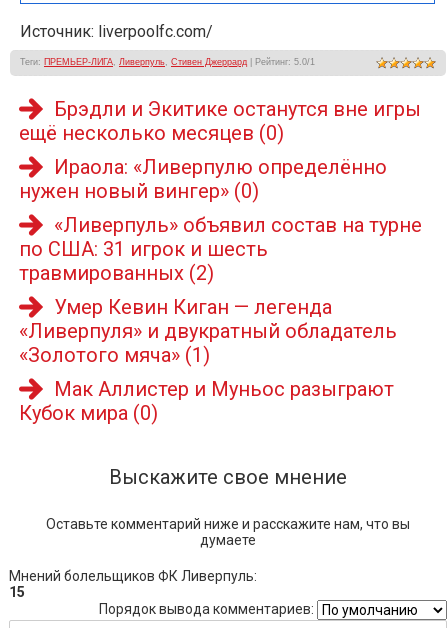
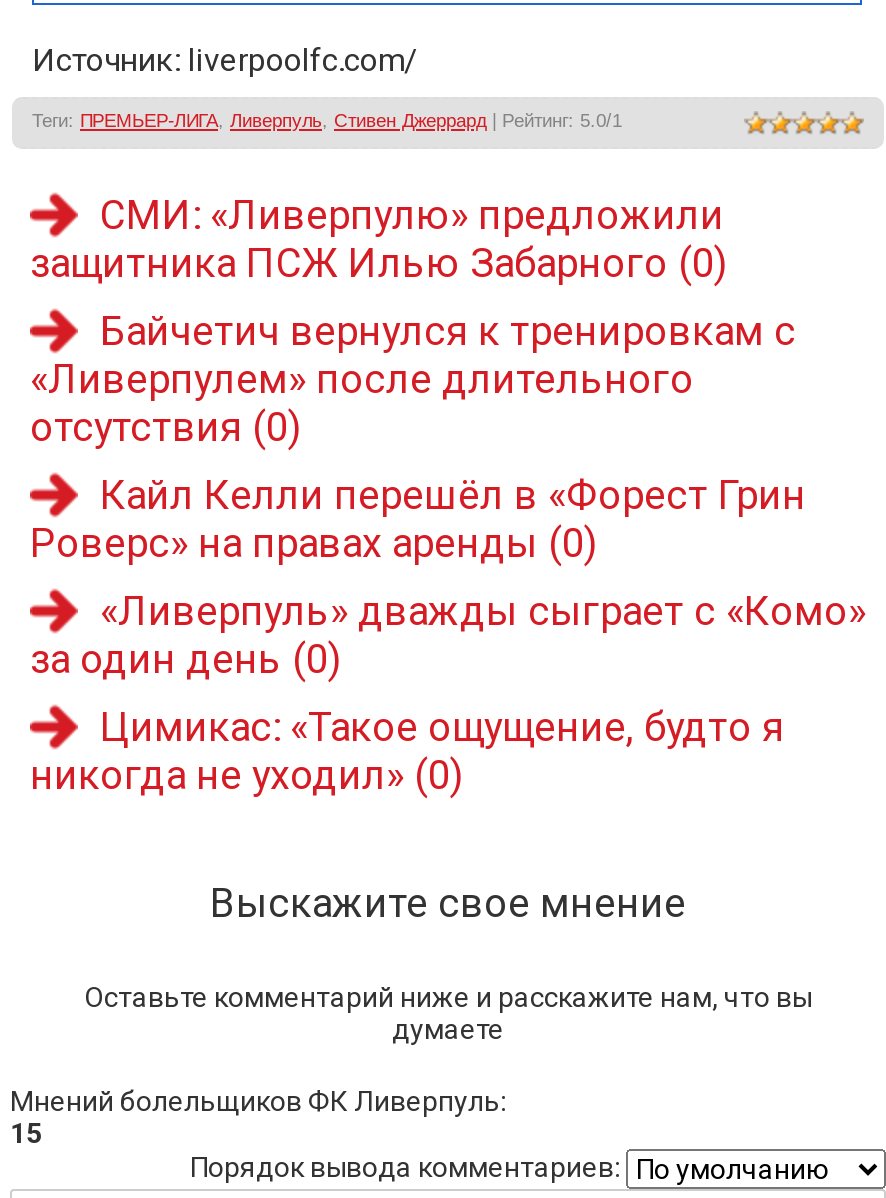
- Брэдли и Экитике останутся вне игры
- ещё несколько месяцев (0)
- Ираола: «Ливерпулю определённо
- нужен новый вингер» (0)
- «Ливерпуль» объявил состав на турне
- по США: 31 игрок и шесть
- травмированных (2)
- Умер Кевин Киган — легенда
- «Ливерпуля» и двукратный обладатель
- «Золотого мяча» (1)
- Мак Аллистер и Муньос разыграют
- Кубок мира (0)
+ СМИ: «Ливерпулю» предложили
+ защитника ПСЖ Илью Забарного (0)
+ Байчетич вернулся к тренировкам с
+ «Ливерпулем» после длительного
+ отсутствия (0)
+ Кайл Келли перешёл в «Форест Грин
+ Роверс» на правах аренды (0)
+ «Ливерпуль» дважды сыграет с «Комо»
+ за один день (0)
+ Цимикас: «Такое ощущение, будто я
+ никогда не уходил» (0)
